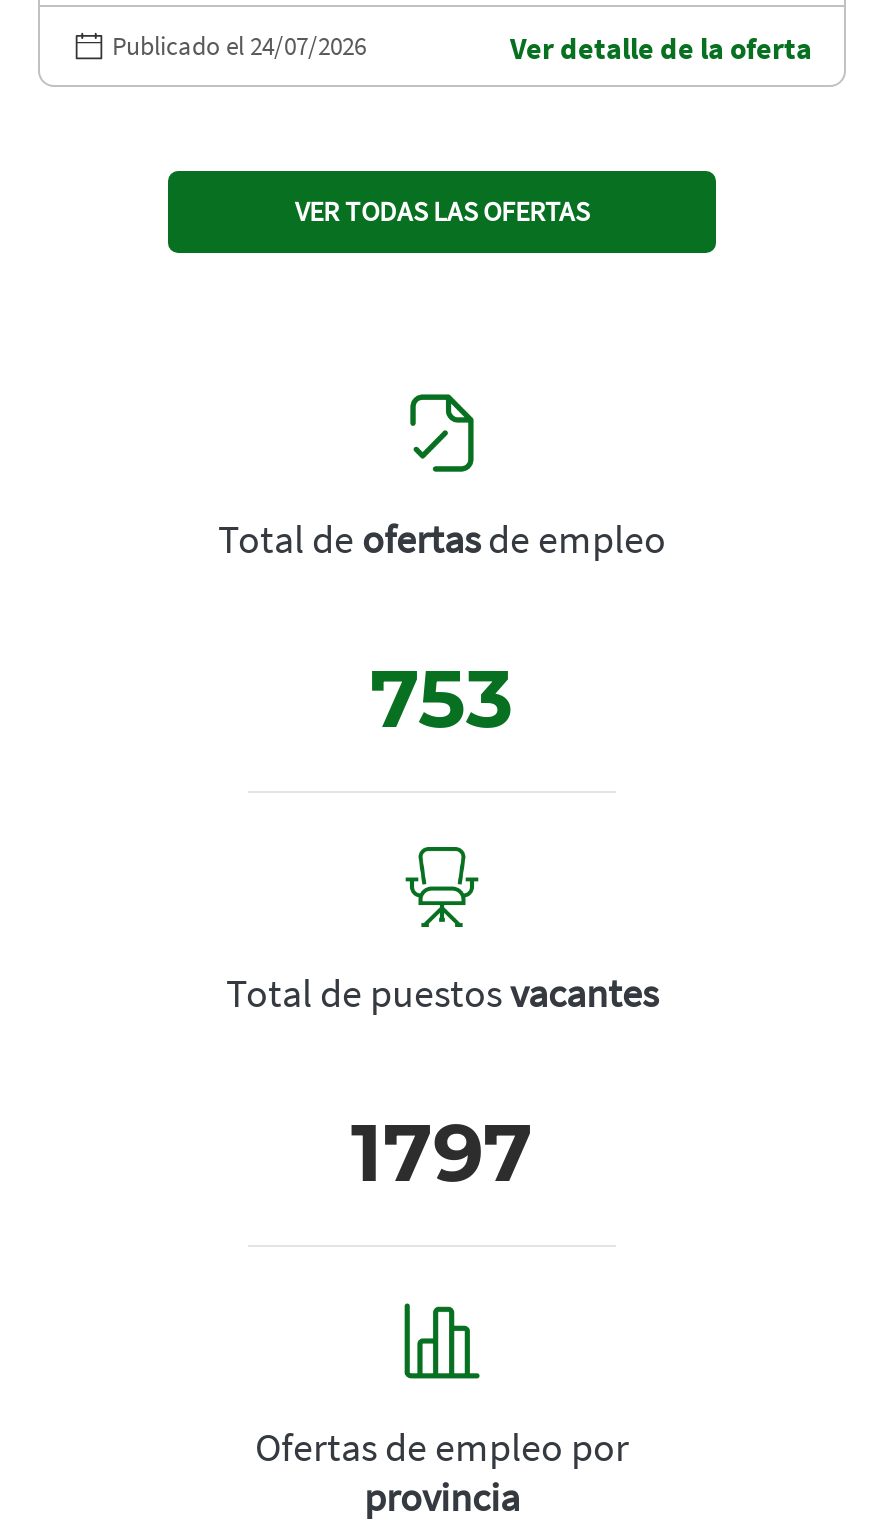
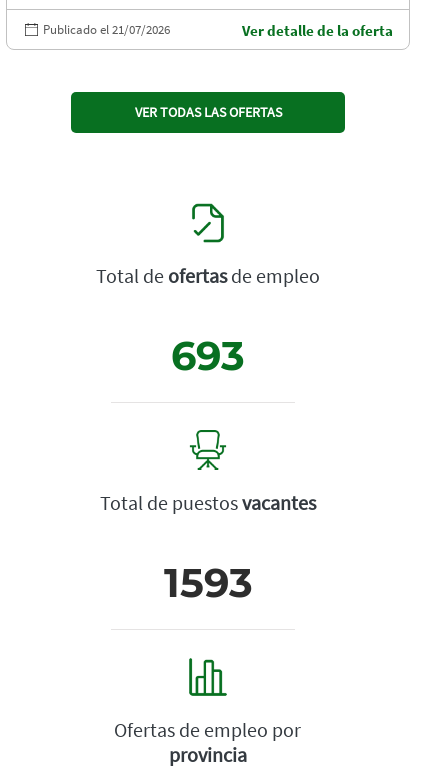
- Publicado el 24/07/2026
+ Publicado el 21/07/2026

- 753
+ 693

- 1797
+ 1593
